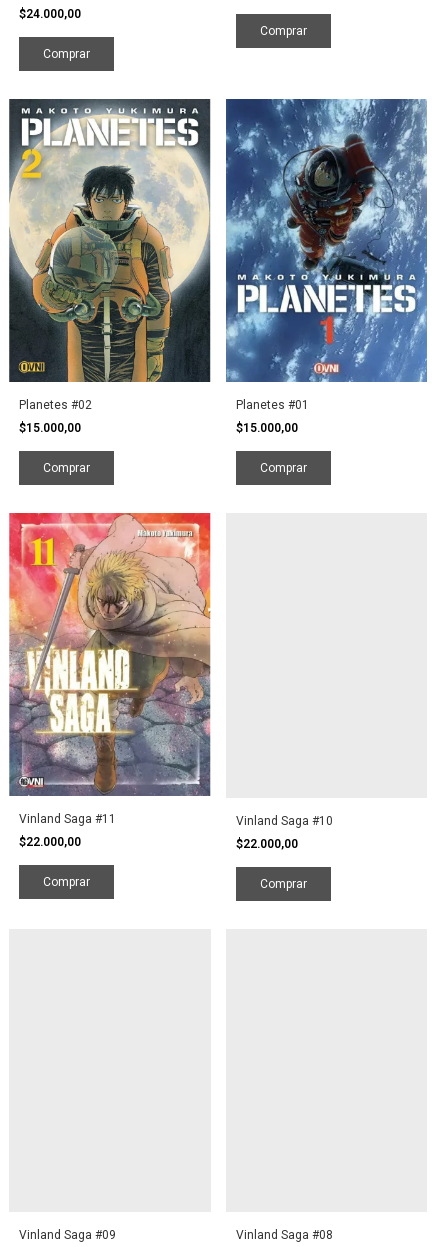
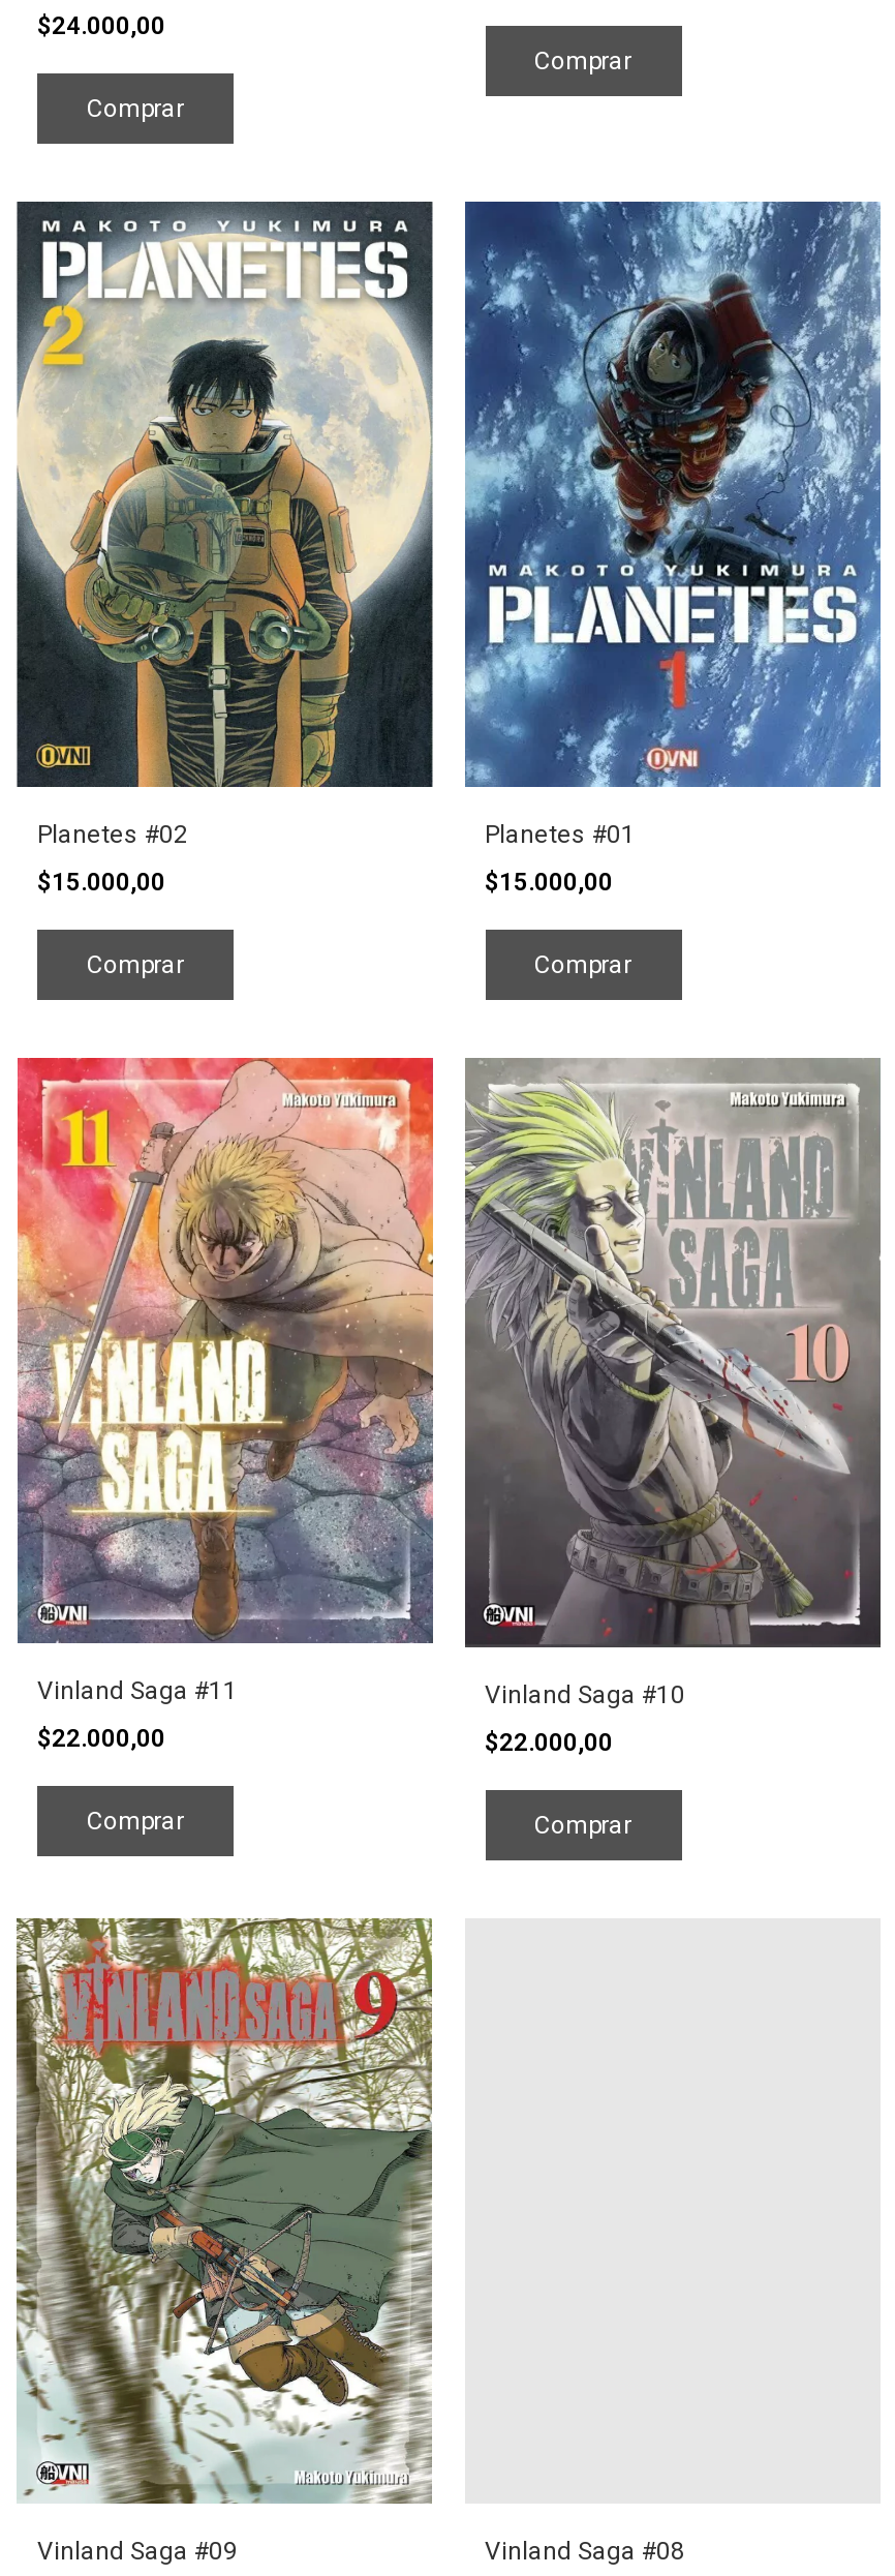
+ [image]

+ [image]
